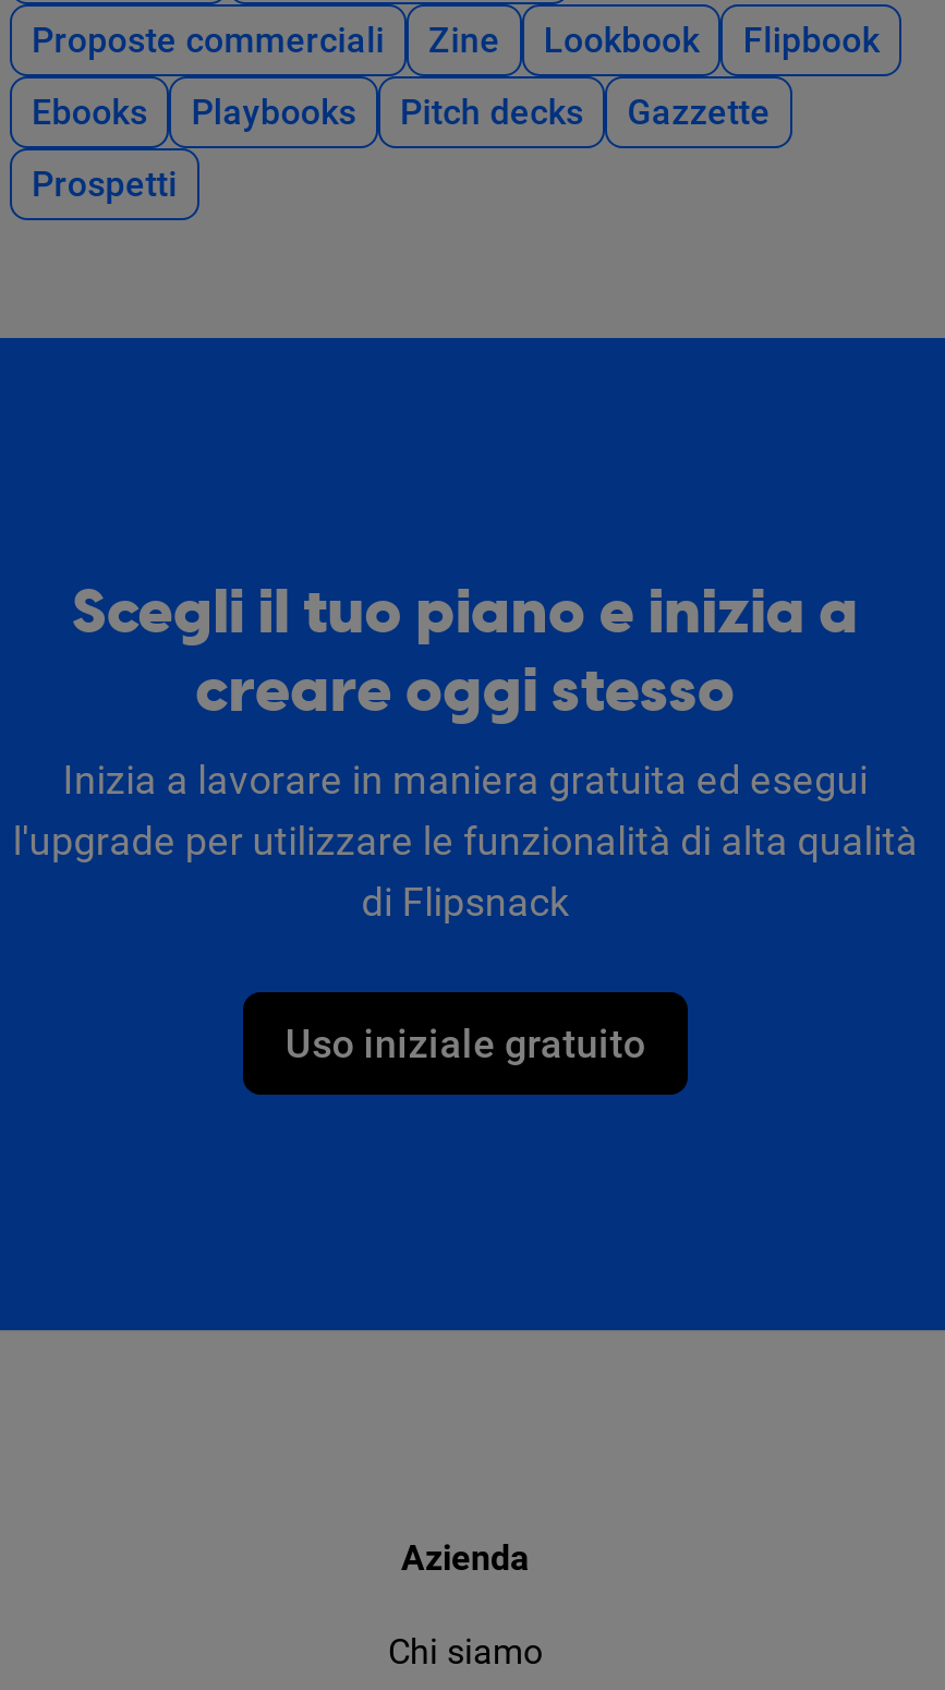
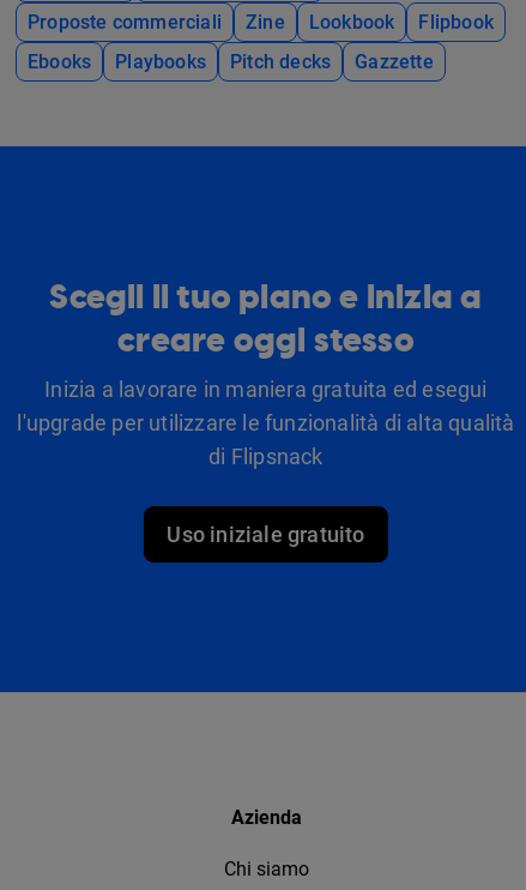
- Prospetti
